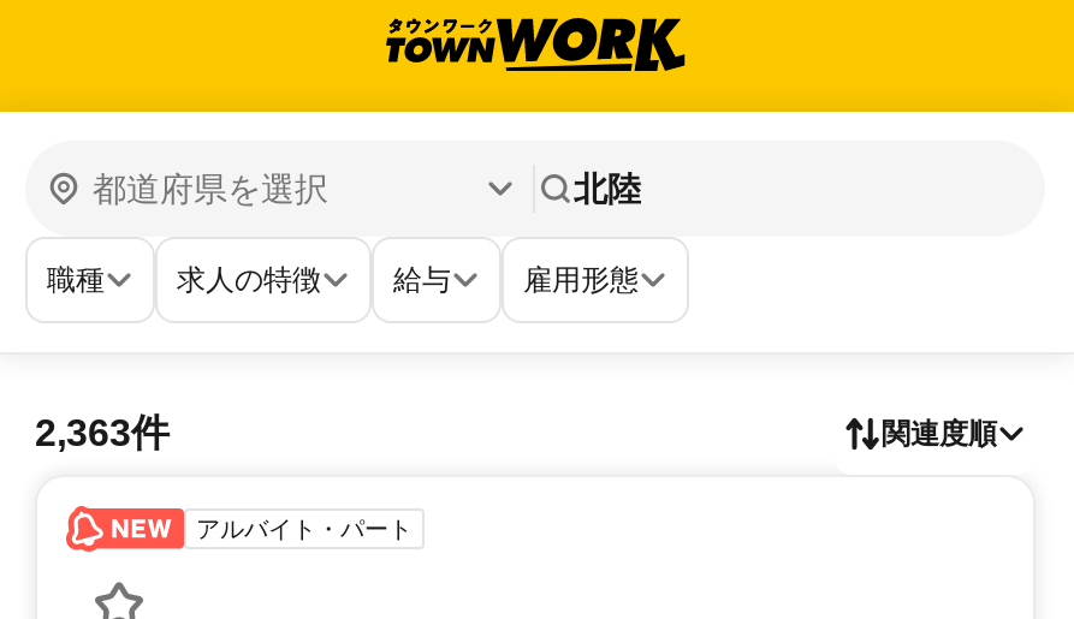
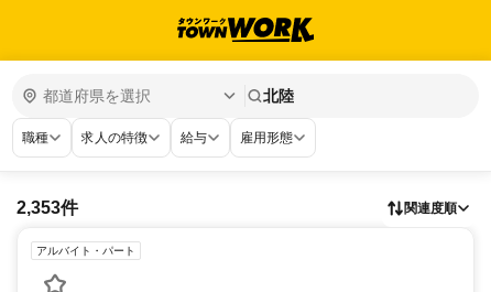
- 2,363件
+ 2,353件
